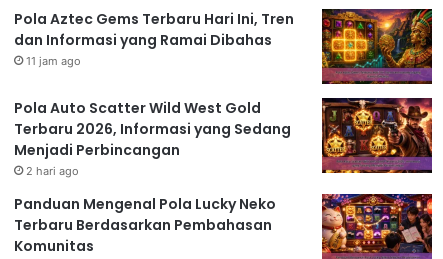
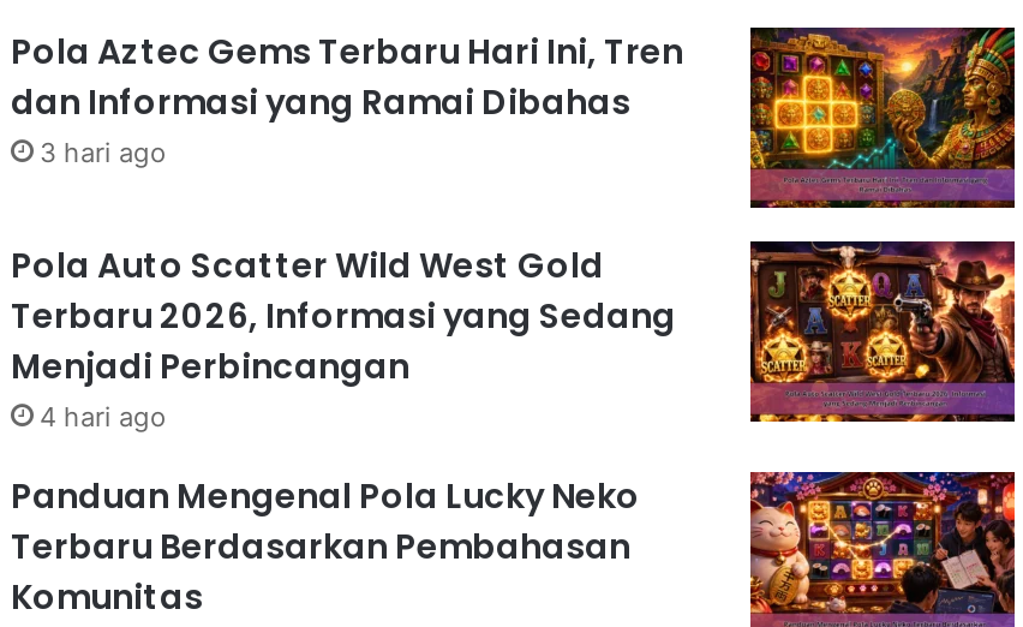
- 11 jam ago
+ 3 hari ago

- 2 hari ago
+ 4 hari ago
